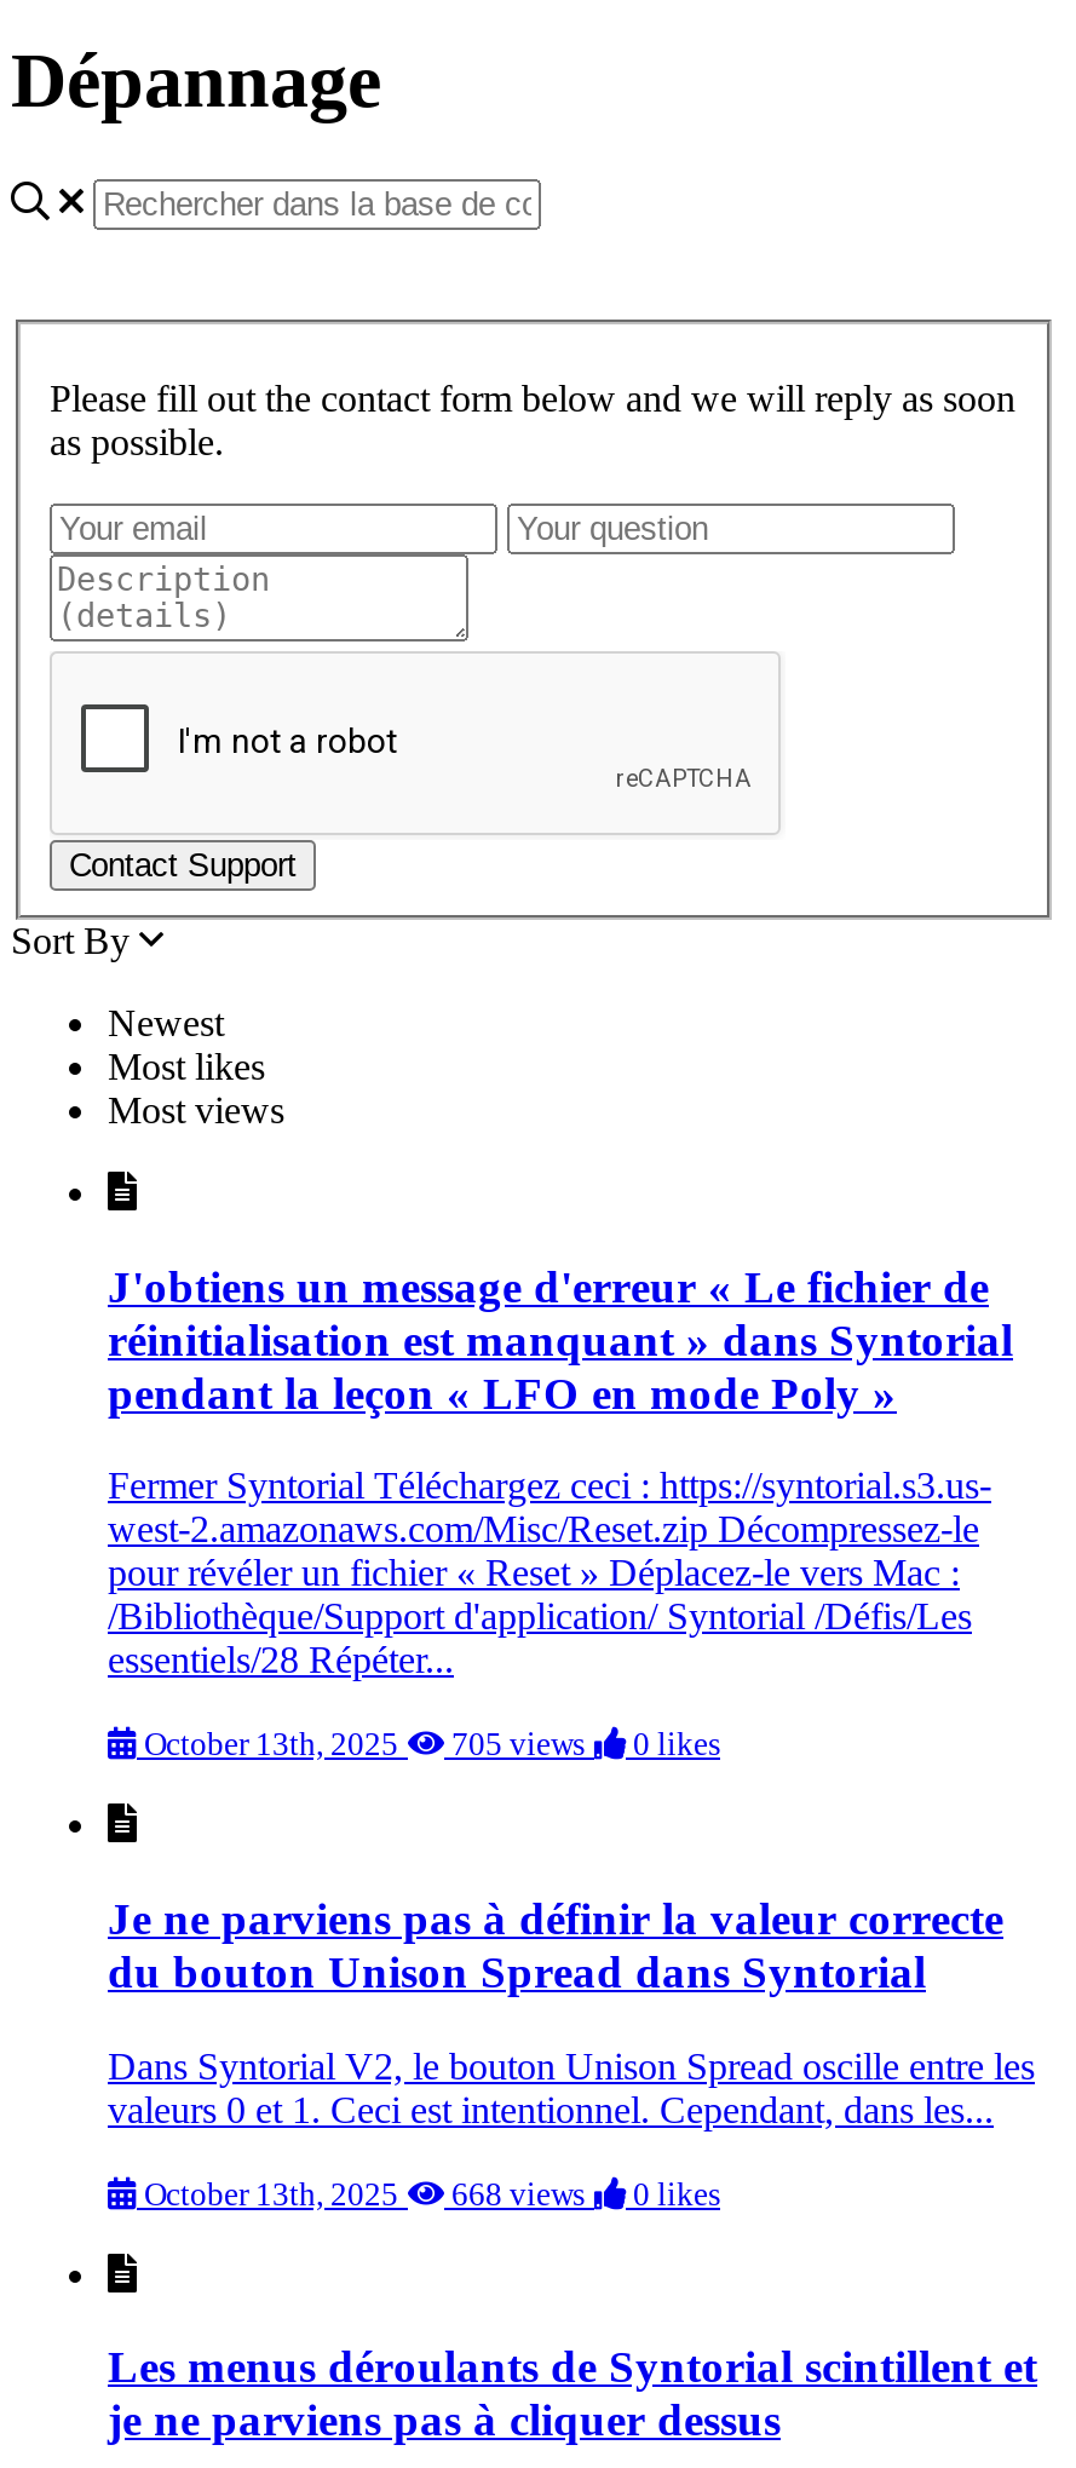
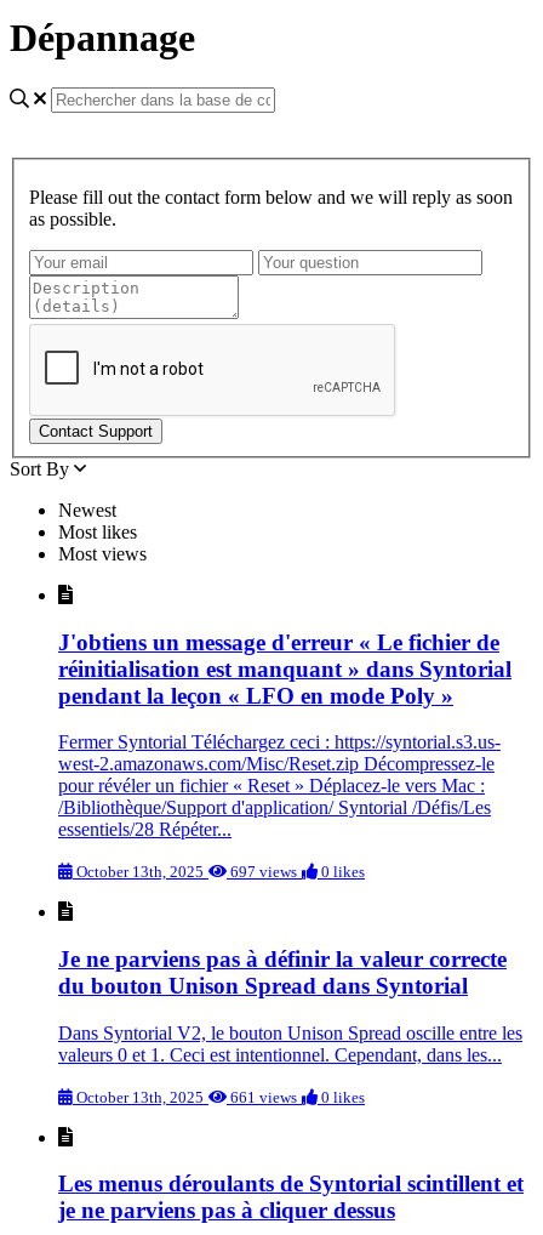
- October 13th, 2025 705 views 0 likes
+ October 13th, 2025 697 views 0 likes

- October 13th, 2025 668 views 0 likes
+ October 13th, 2025 661 views 0 likes
